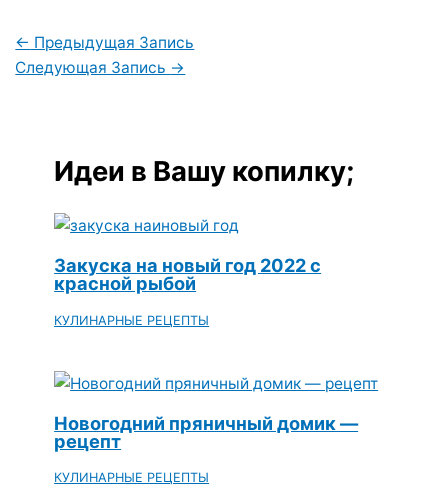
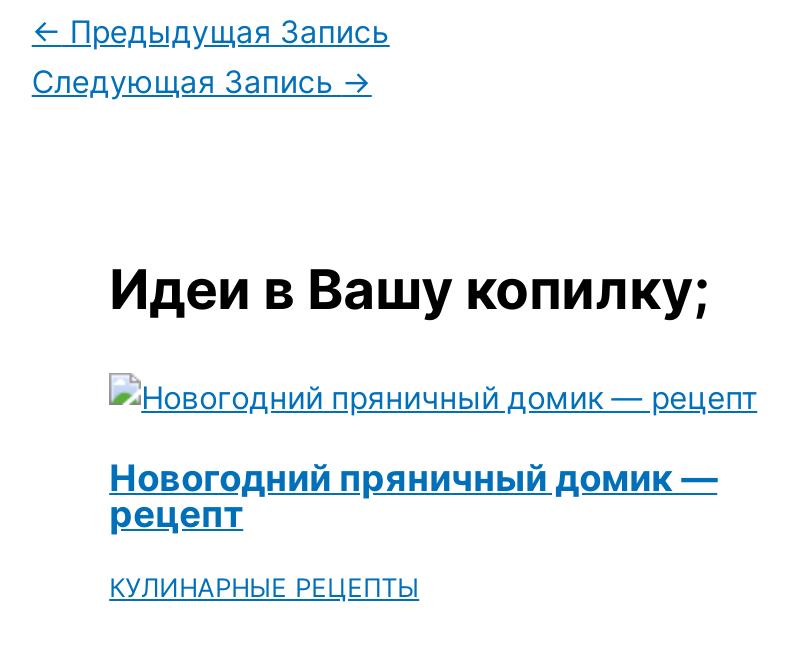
- Закуска на новый год 2022 с
- красной рыбой
- КУЛИНАРНЫЕ РЕЦЕПТЫ
